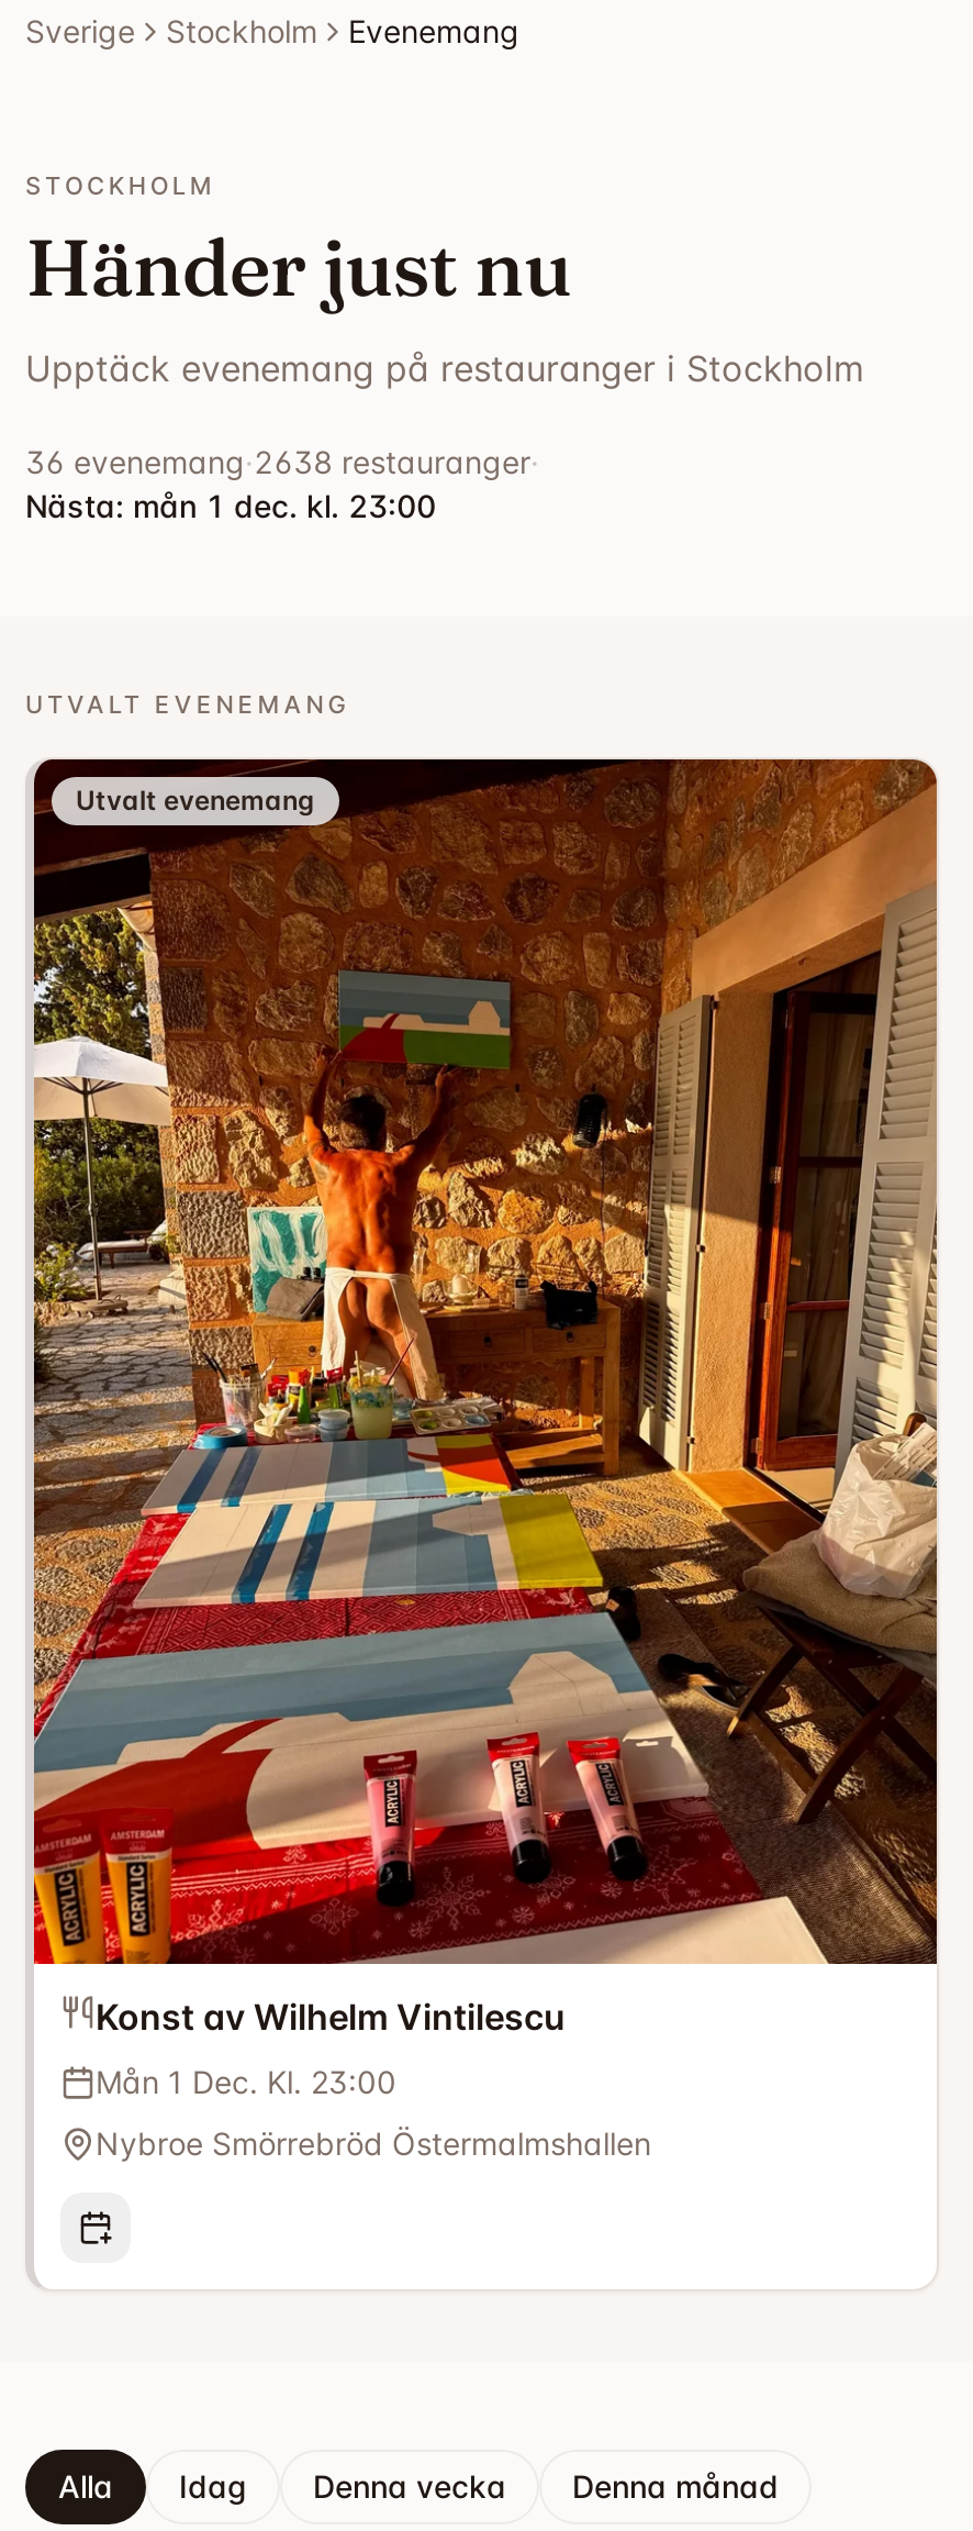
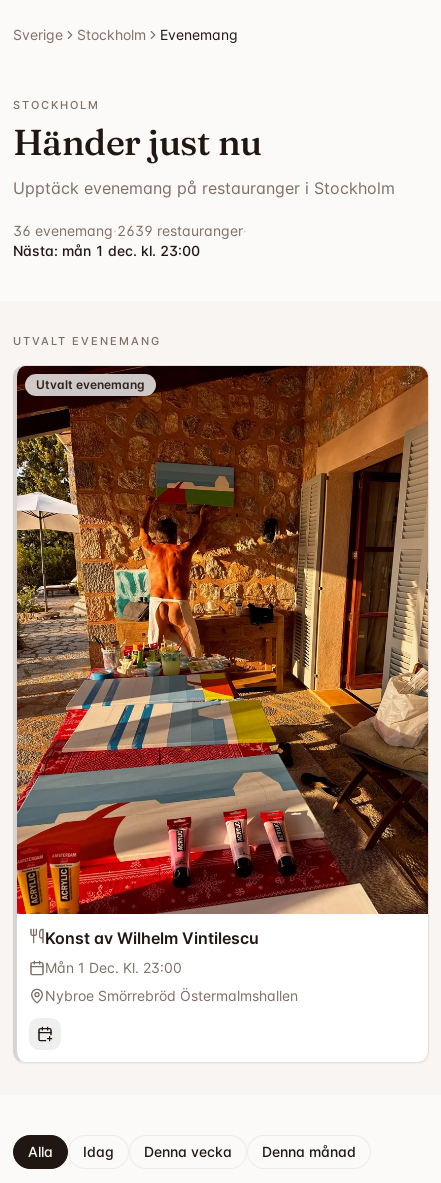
- 36 evenemang · 2638 restauranger·
+ 36 evenemang · 2639 restauranger·
